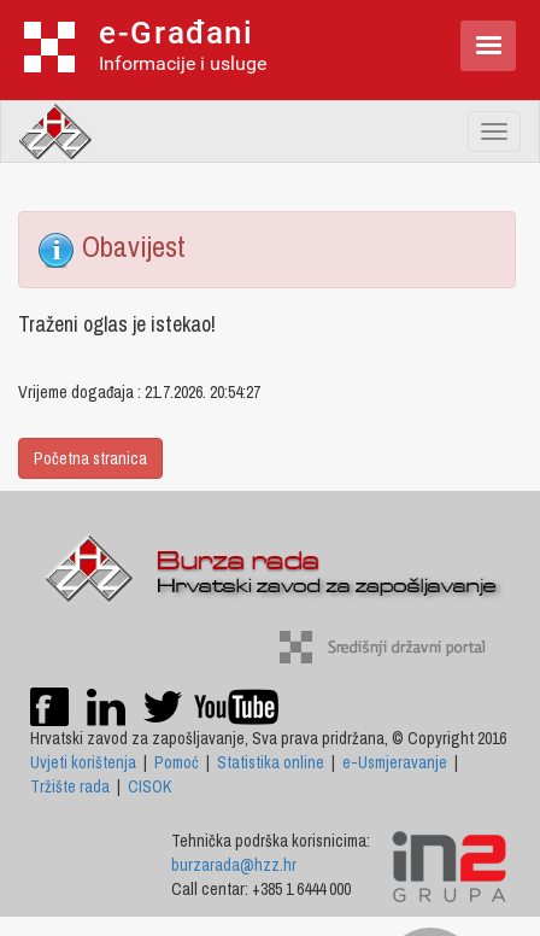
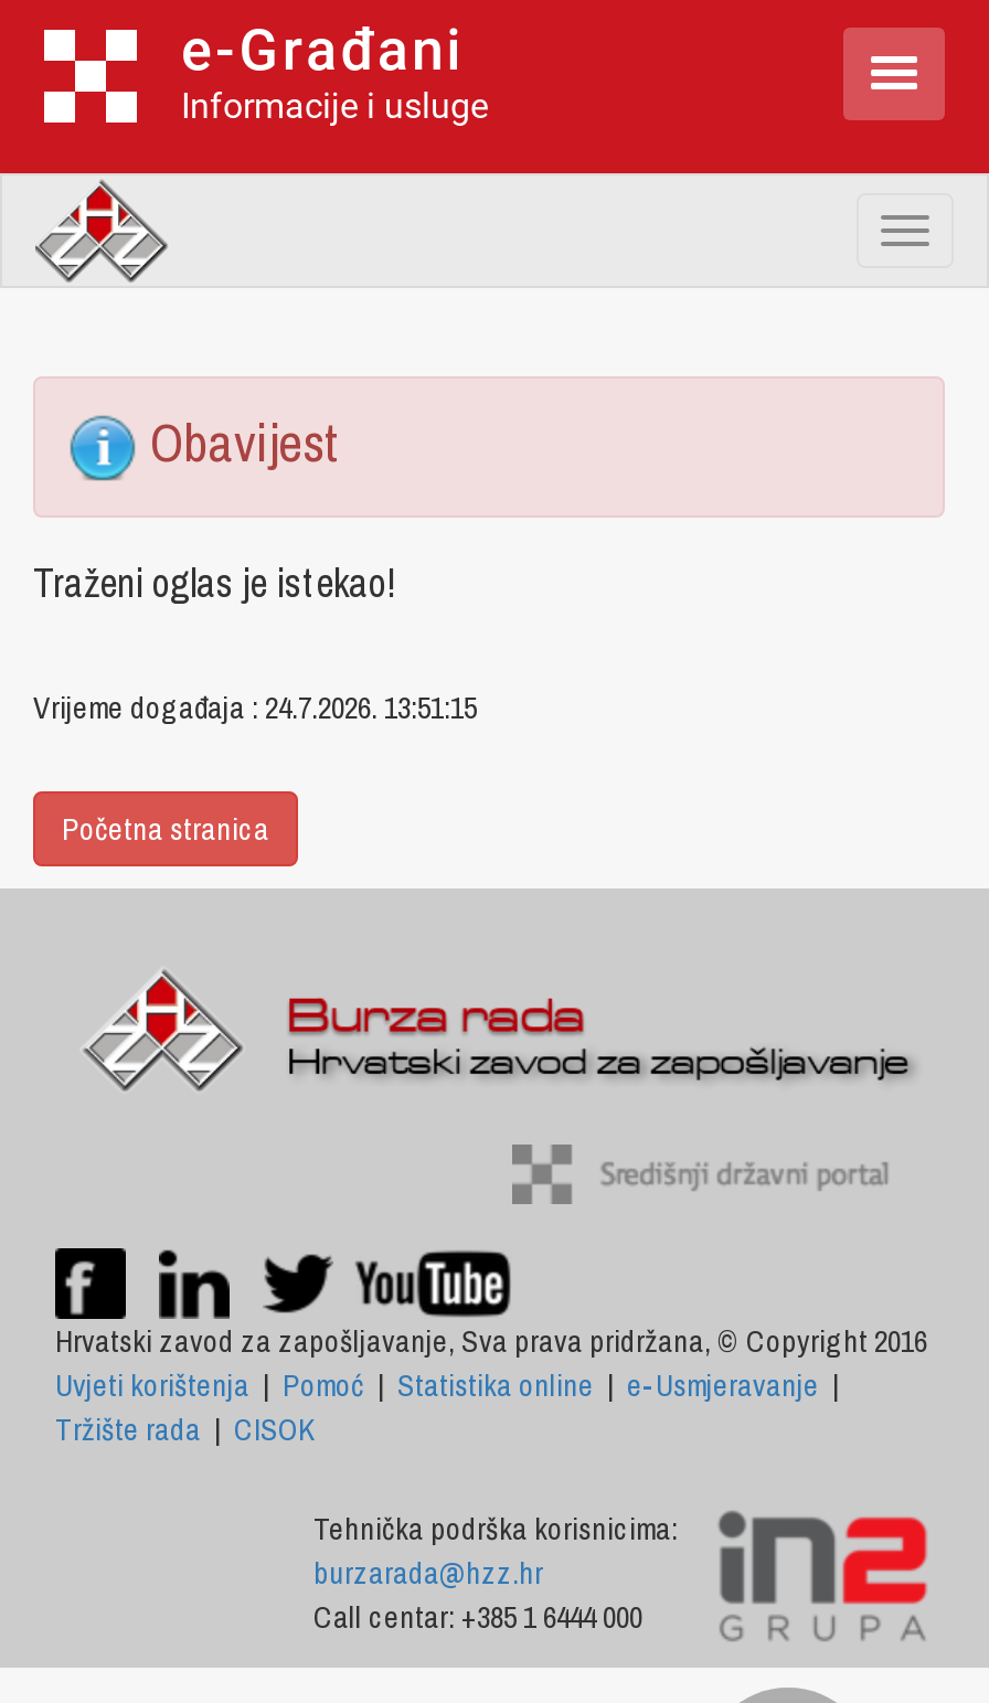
- Vrijeme događaja : 21.7.2026. 20:54:27
+ Vrijeme događaja : 24.7.2026. 13:51:15
